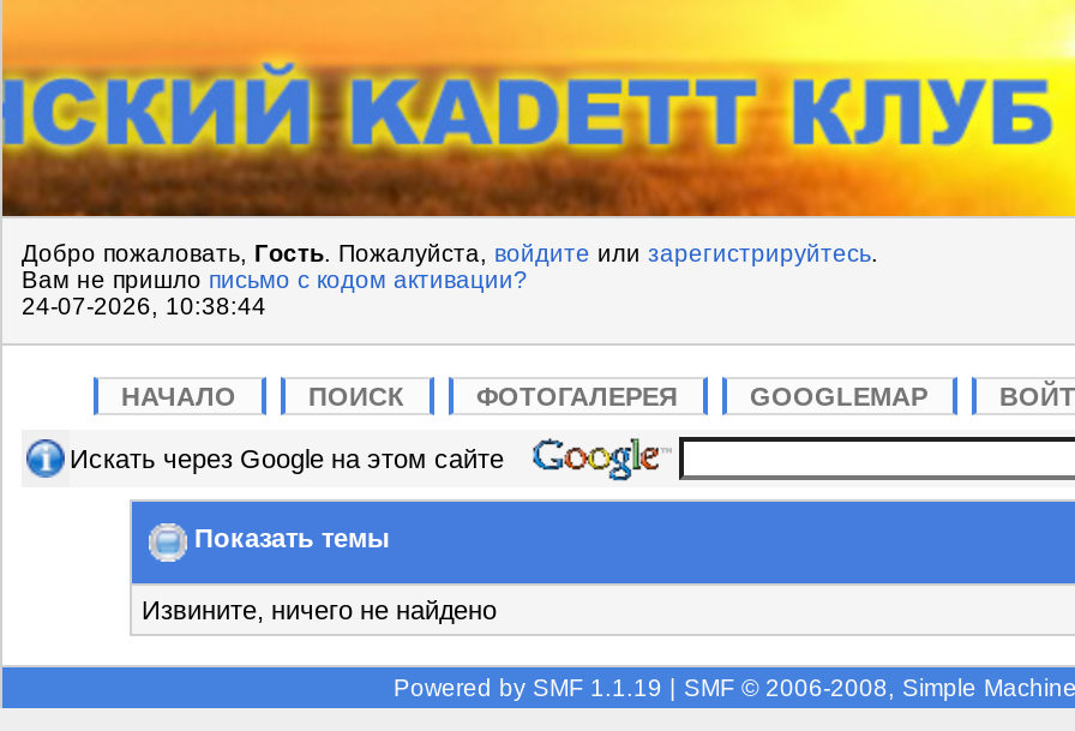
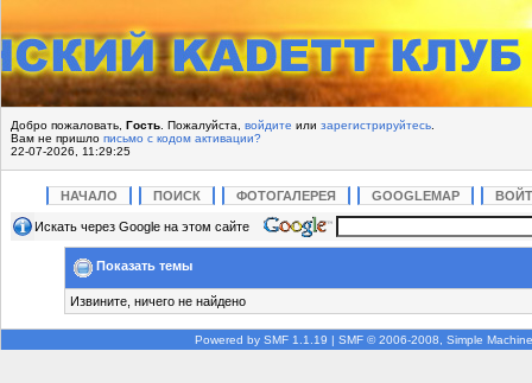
- 24-07-2026, 10:38:44
+ 22-07-2026, 11:29:25
